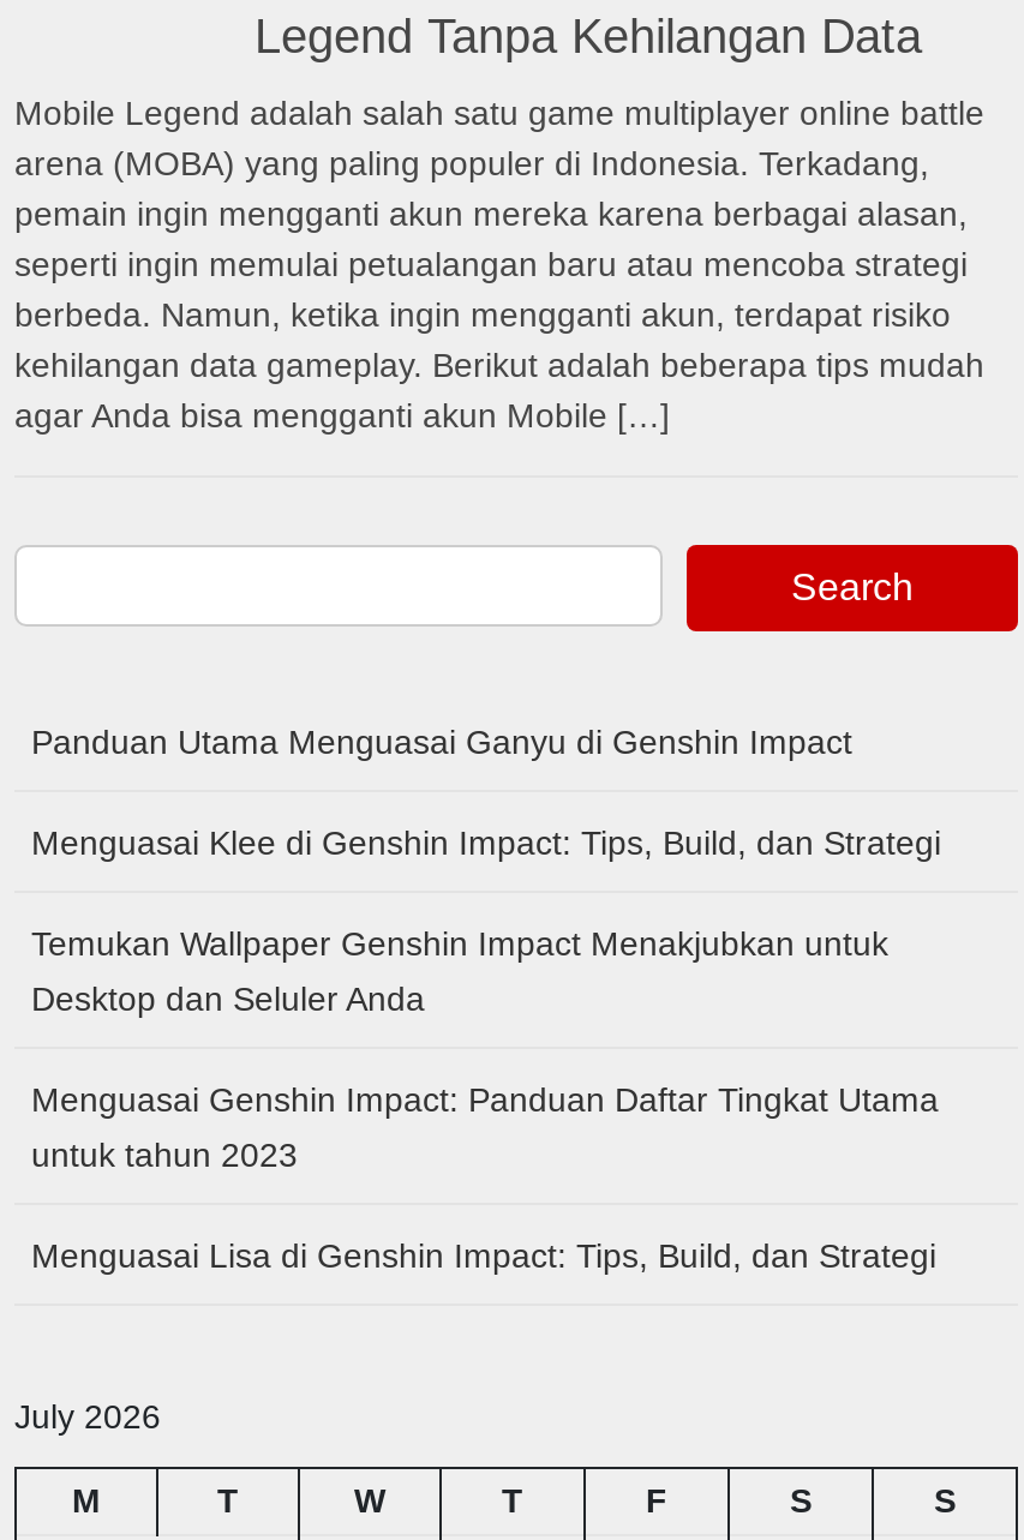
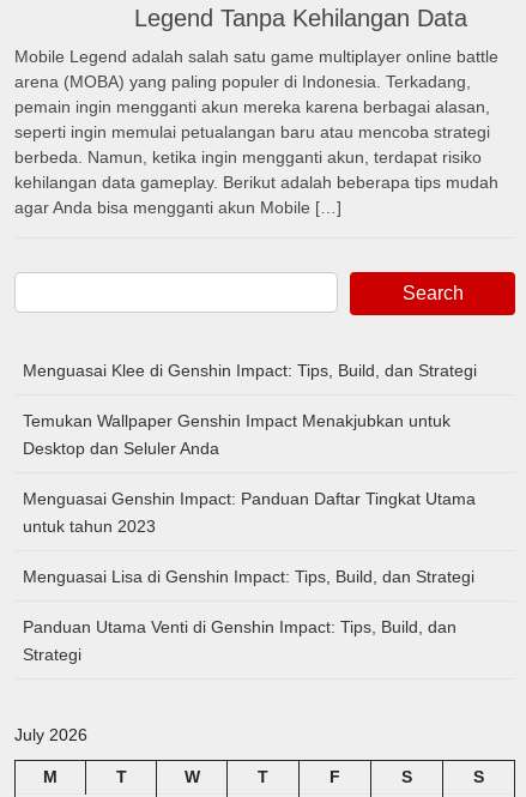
- Panduan Utama Menguasai Ganyu di Genshin Impact

moved up: Menguasai Klee di Genshin Impact: Tips, Build, dan Strategi | Temukan Wallpaper Genshin Impact Menakjubkan untuk | Desktop dan Seluler Anda | Menguasai Genshin Impact: Panduan Daftar Tingkat Utama | untuk tahun 2023 | Menguasai Lisa di Genshin Impact: Tips, Build, dan Strategi

+ Panduan Utama Venti di Genshin Impact: Tips, Build, dan
+ Strategi
